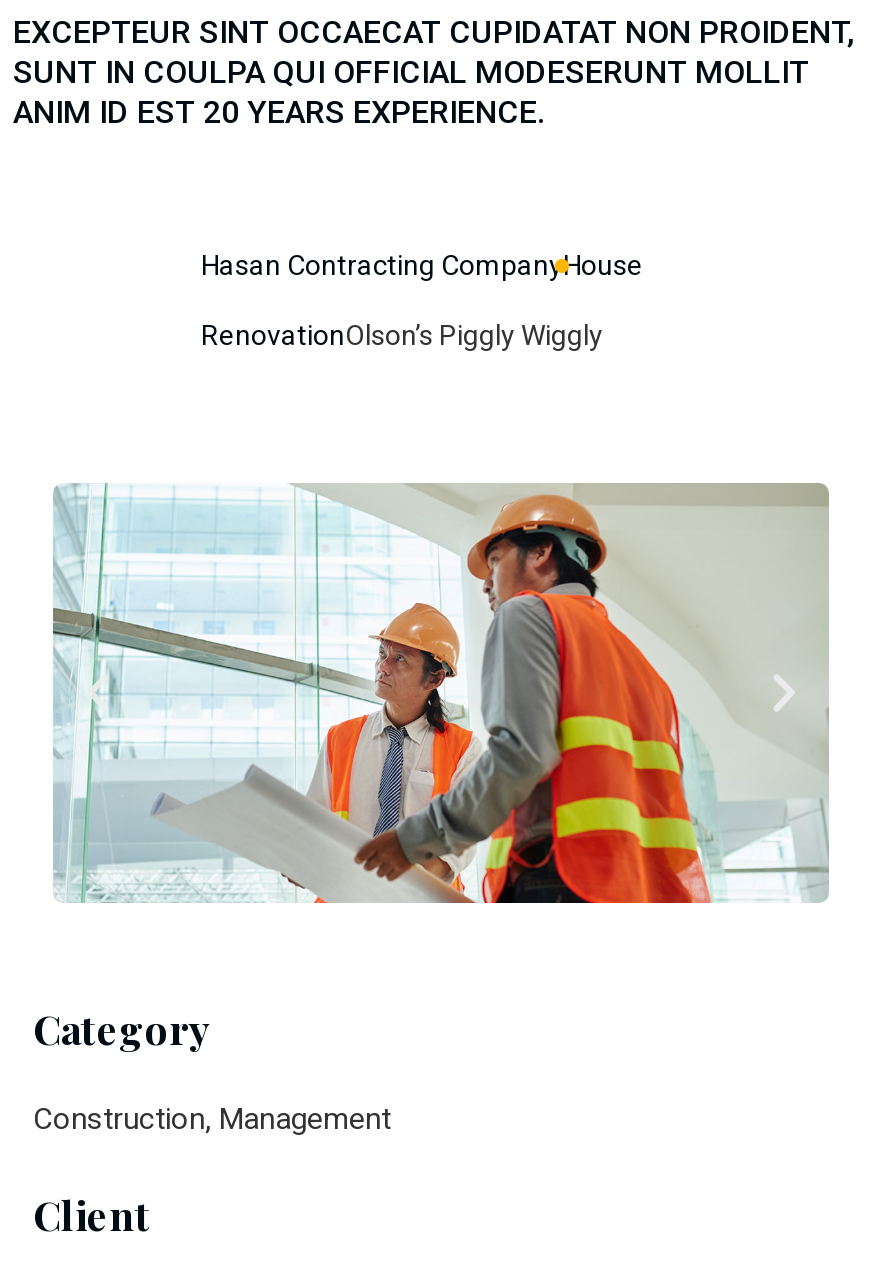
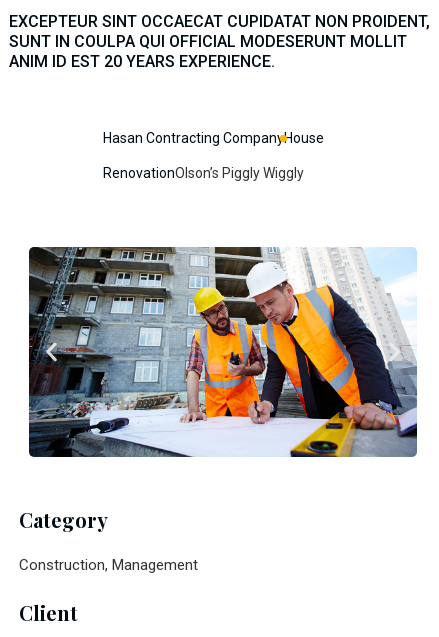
- [image]
+ [image]
